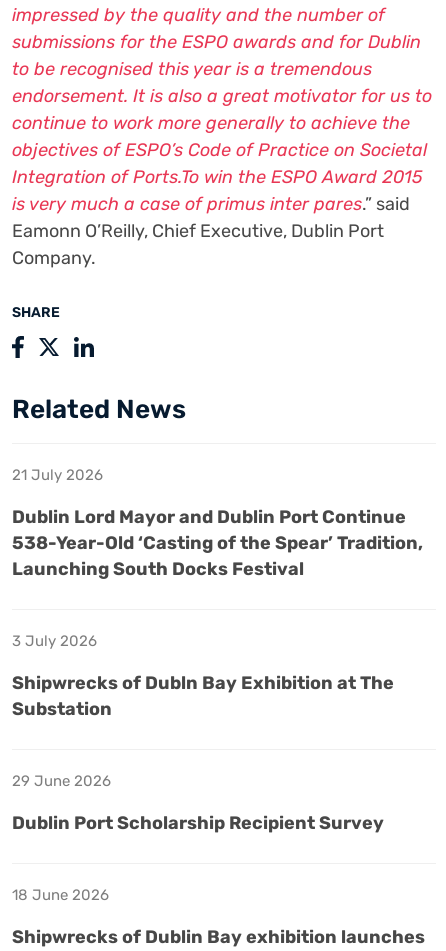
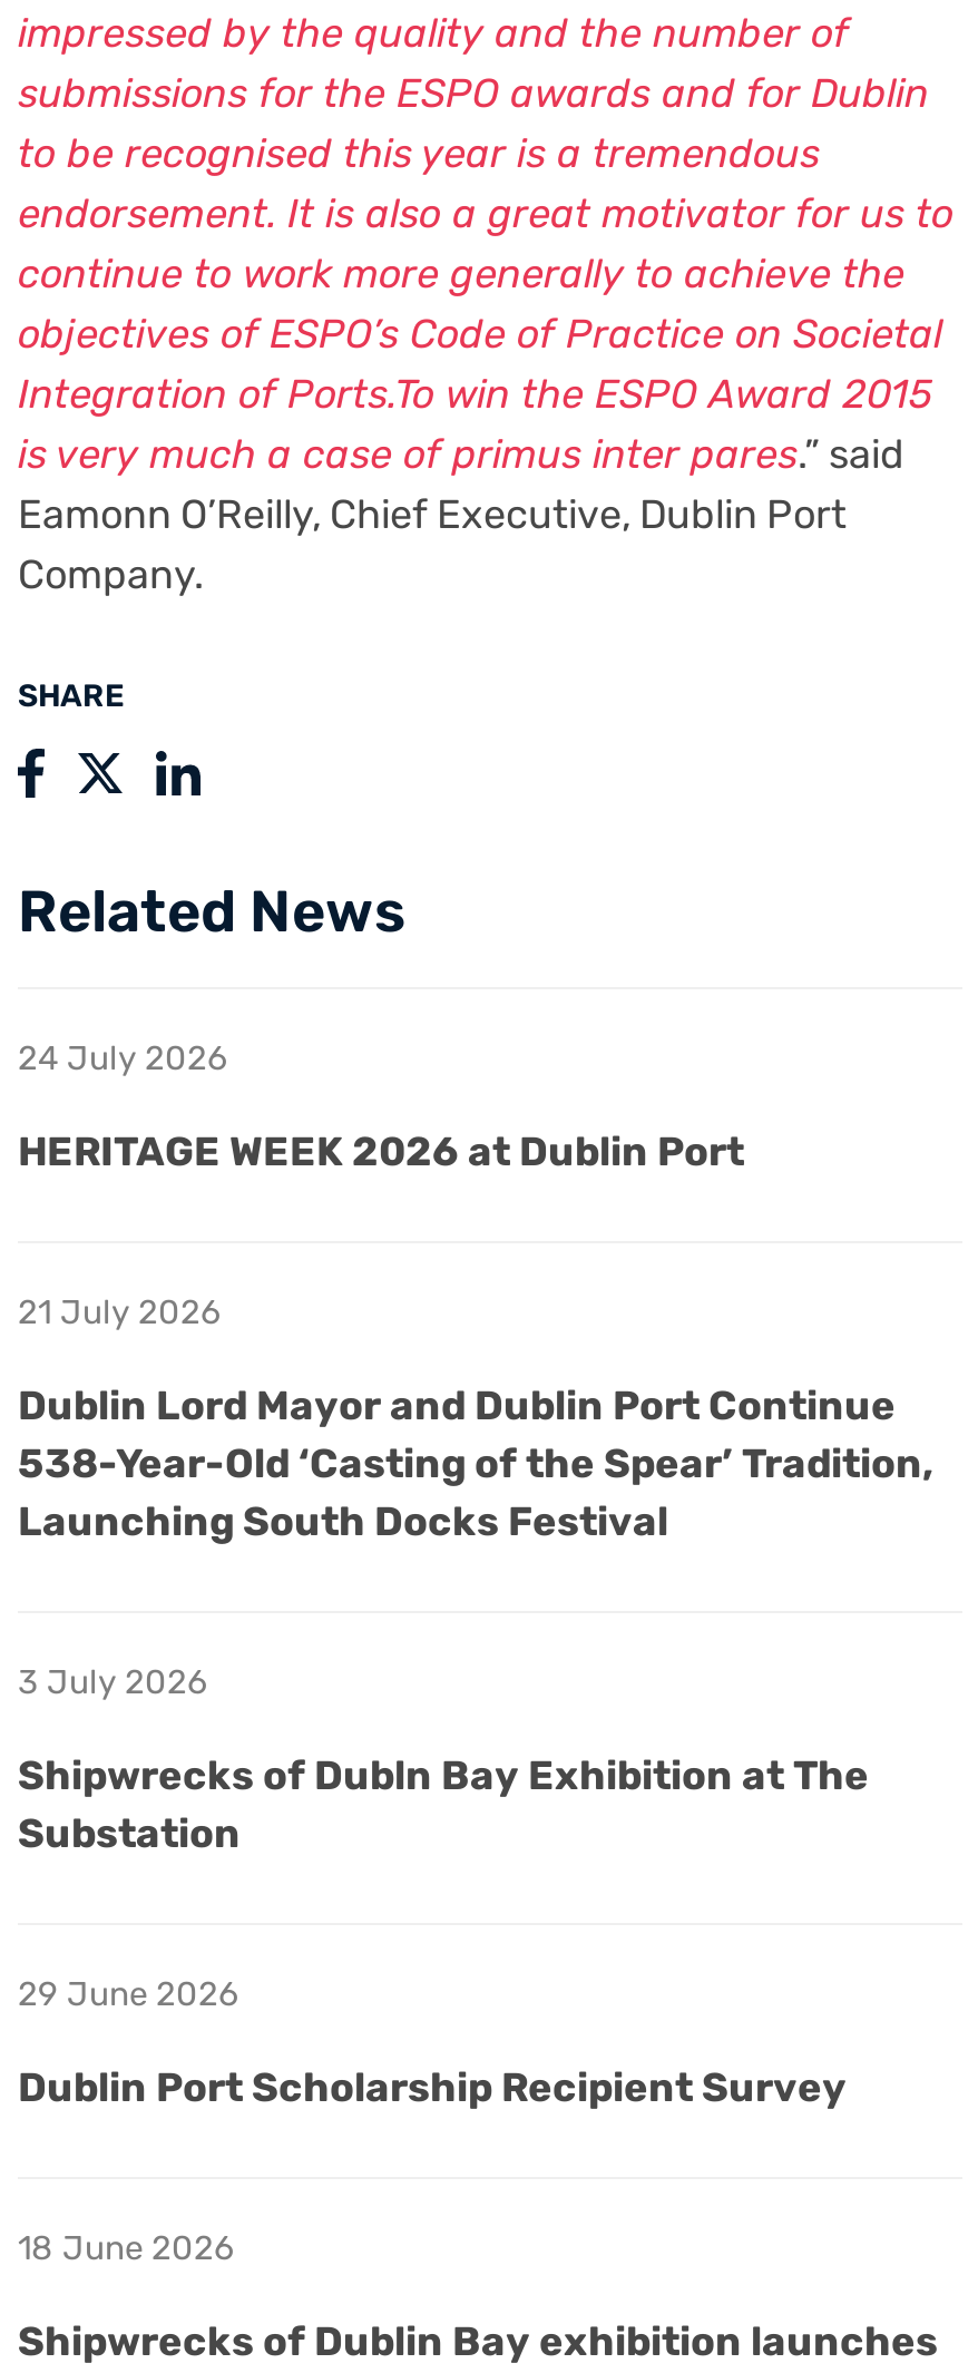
+ 24 July 2026
+ HERITAGE WEEK 2026 at Dublin Port
